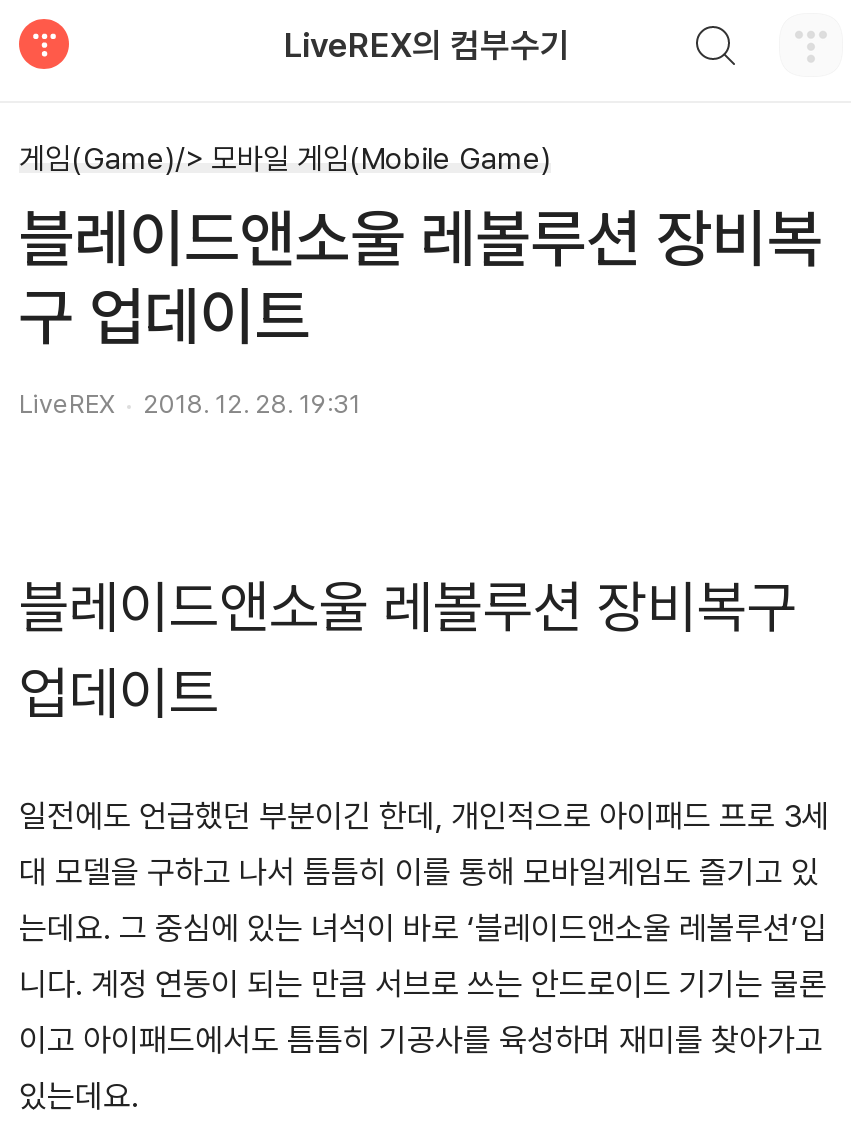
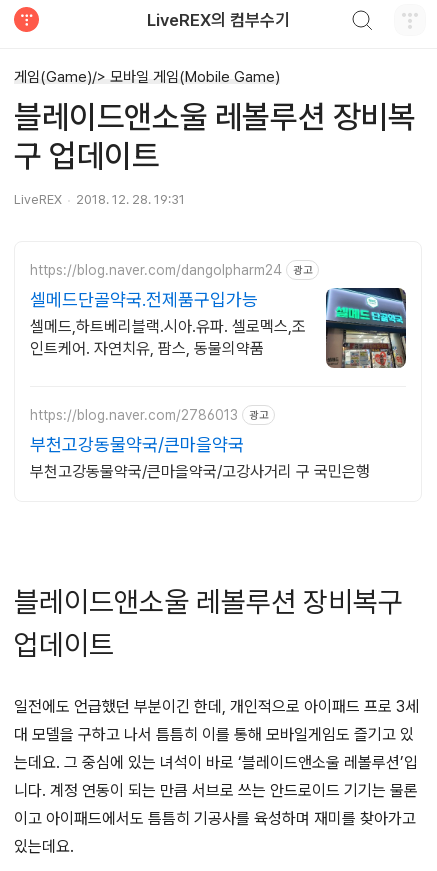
+ [image]
+ https://blog.naver.com/dangolpharm24
+ 광고
+ 셀메드단골약국.전제품구입가능
+ 셀메드,하트베리블랙.시아.유파. 셀로멕스,조
+ 인트케어. 자연치유, 팜스, 동물의약품

+ https://blog.naver.com/2786013
+ 광고
+ 부천고강동물약국/큰마을약국
+ 부천고강동물약국/큰마을약국/고강사거리 구 국민은행
